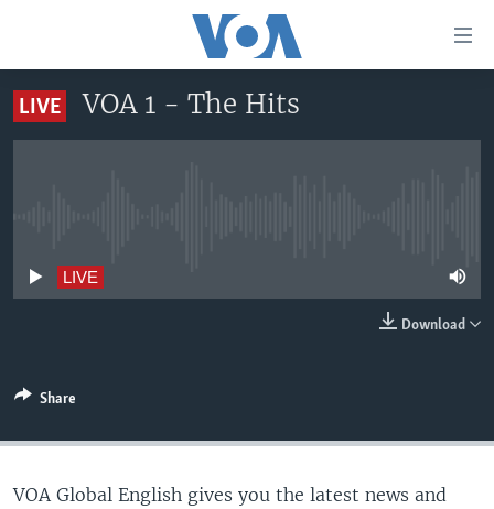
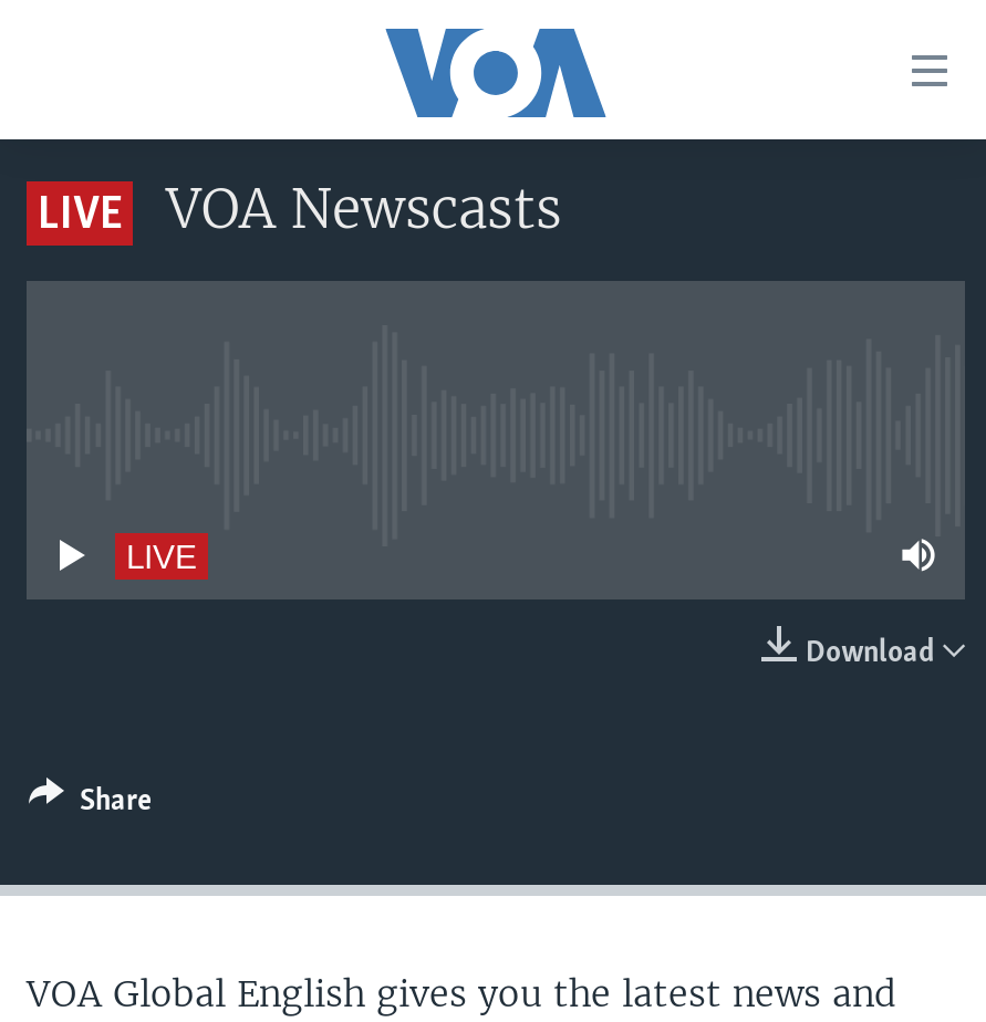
- VOA 1 - The Hits
+ VOA Newscasts
